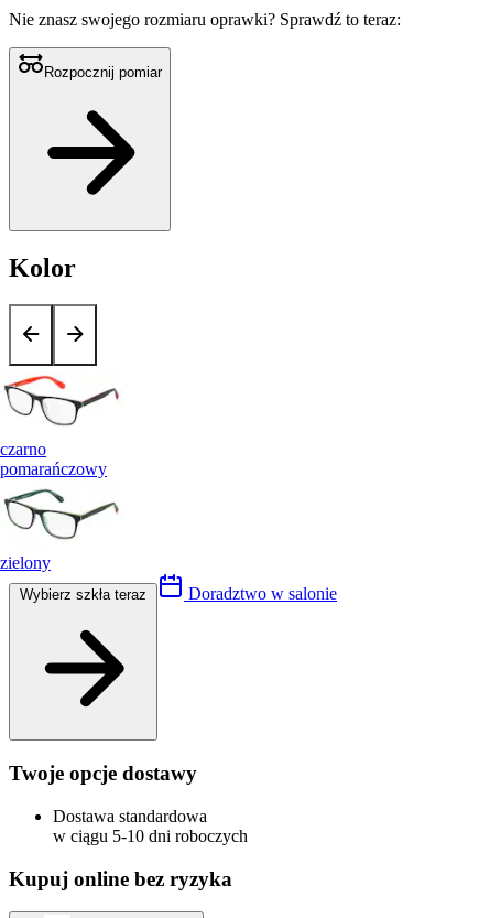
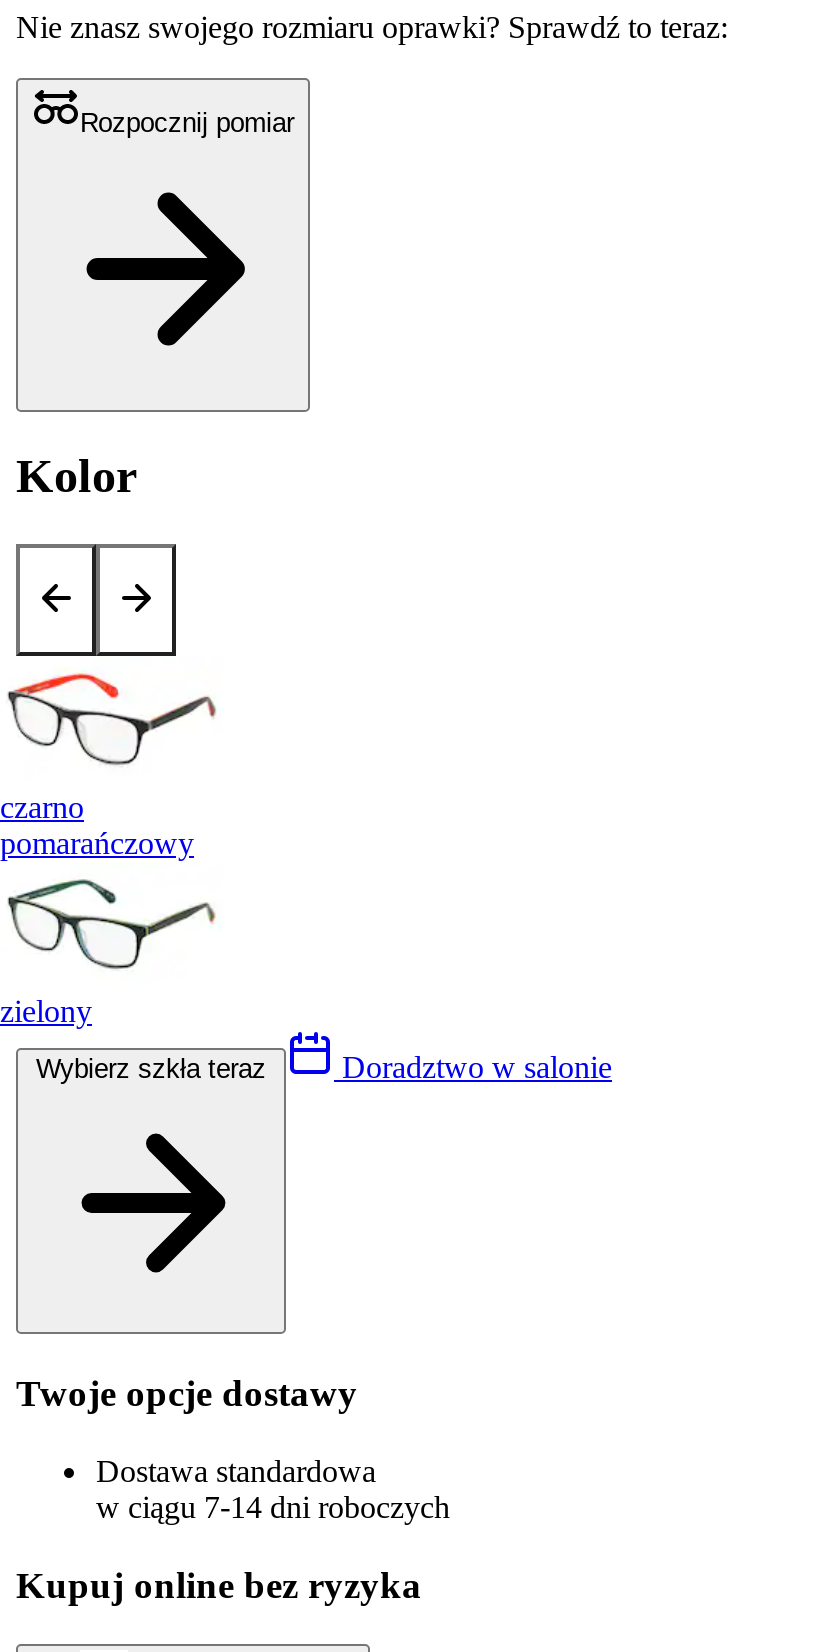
- w ciągu 5-10 dni roboczych
+ w ciągu 7-14 dni roboczych
